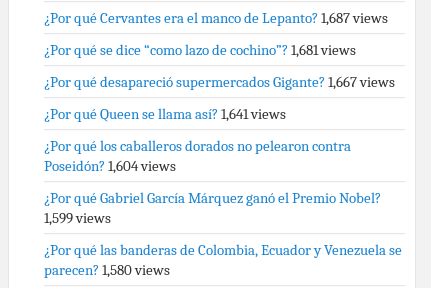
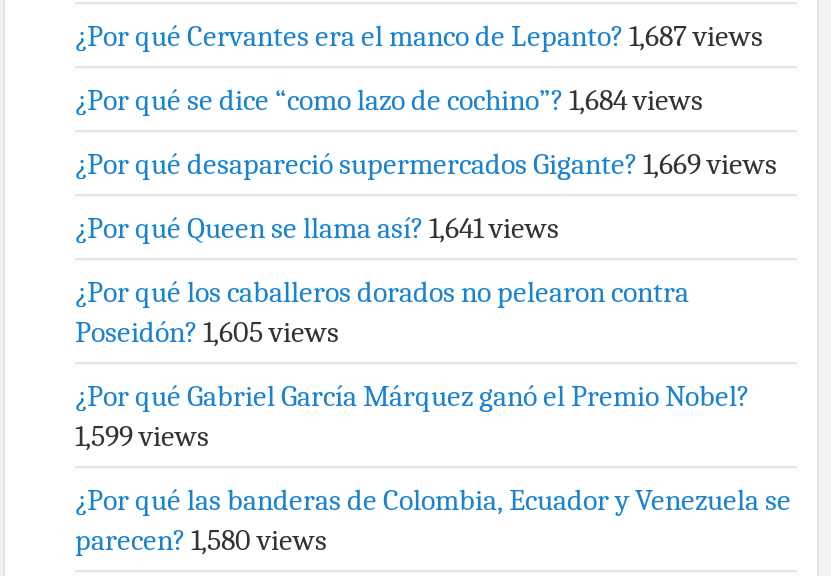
- ¿Por qué se dice “como lazo de cochino”? 1,681 views
+ ¿Por qué se dice “como lazo de cochino”? 1,684 views

- ¿Por qué desapareció supermercados Gigante? 1,667 views
+ ¿Por qué desapareció supermercados Gigante? 1,669 views

- Poseidón? 1,604 views
+ Poseidón? 1,605 views
